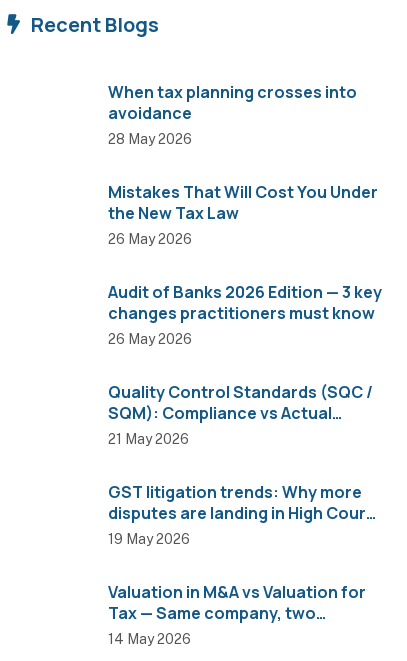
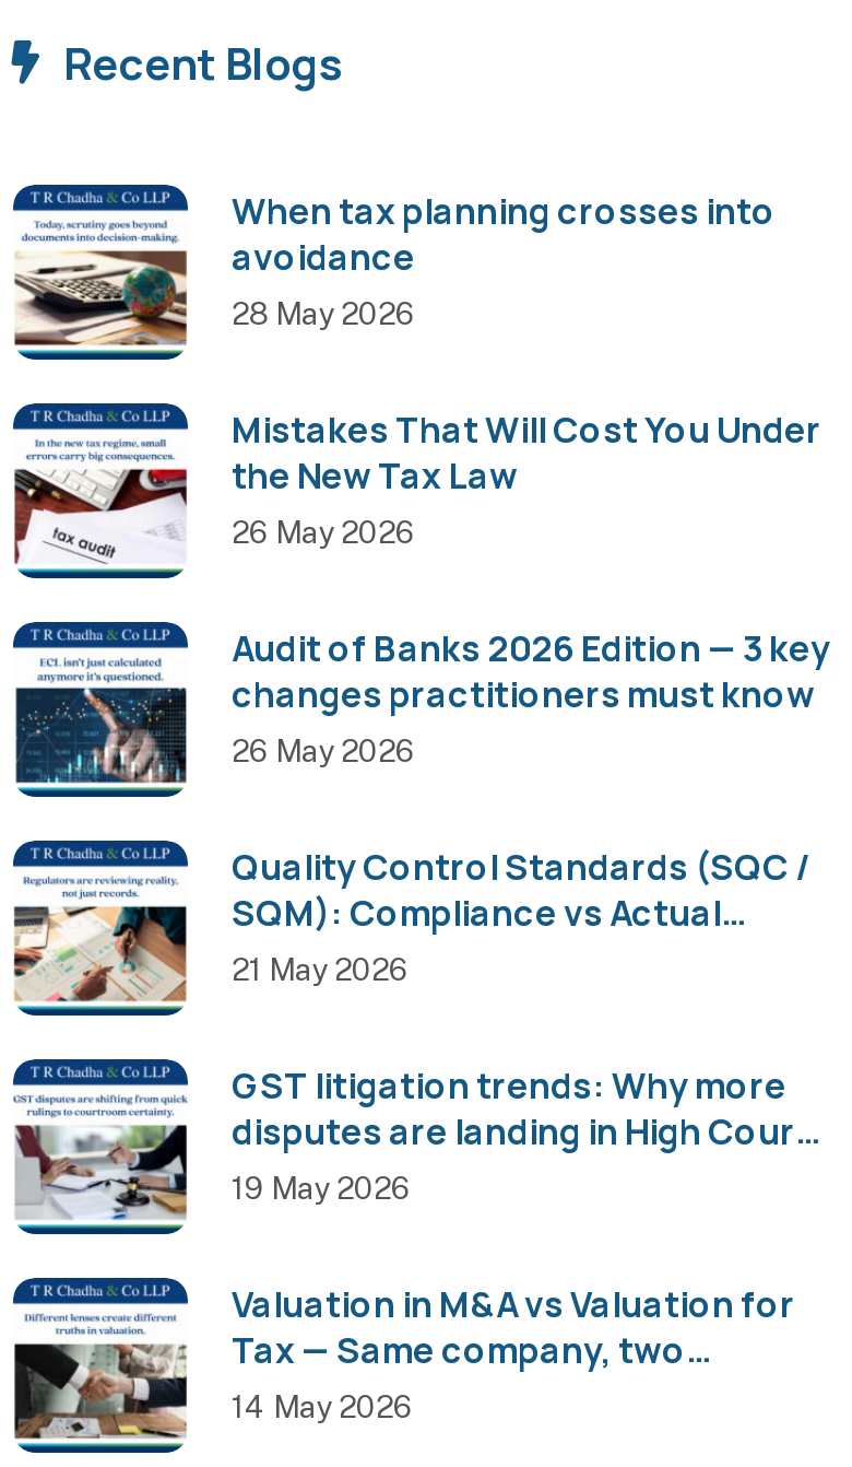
+ [image]

+ [image]

+ [image]

+ [image]

+ [image]

+ [image]
